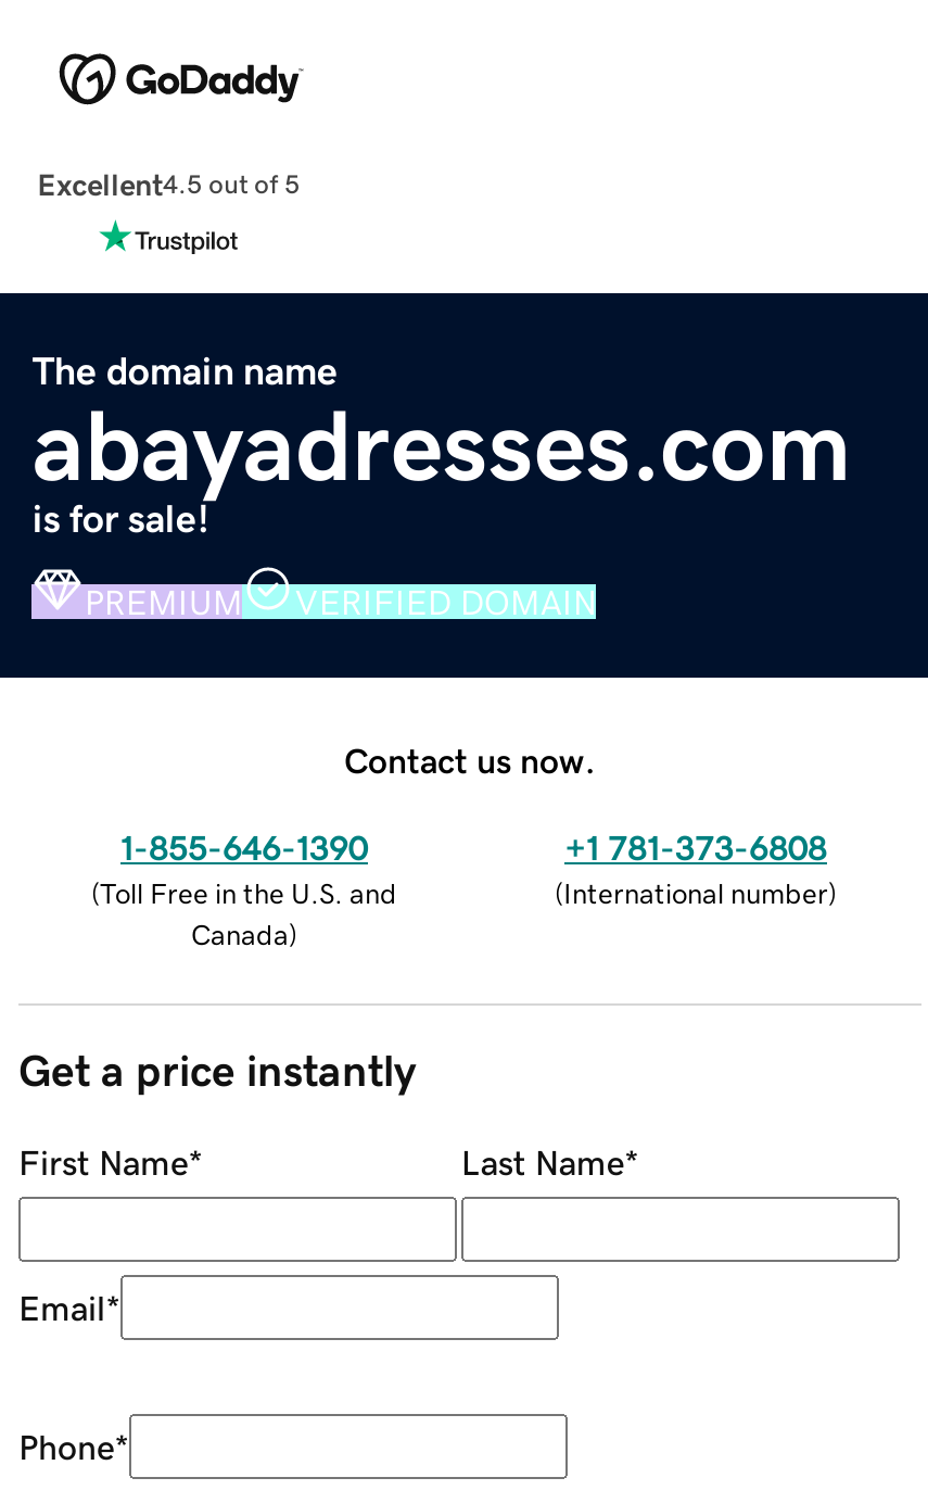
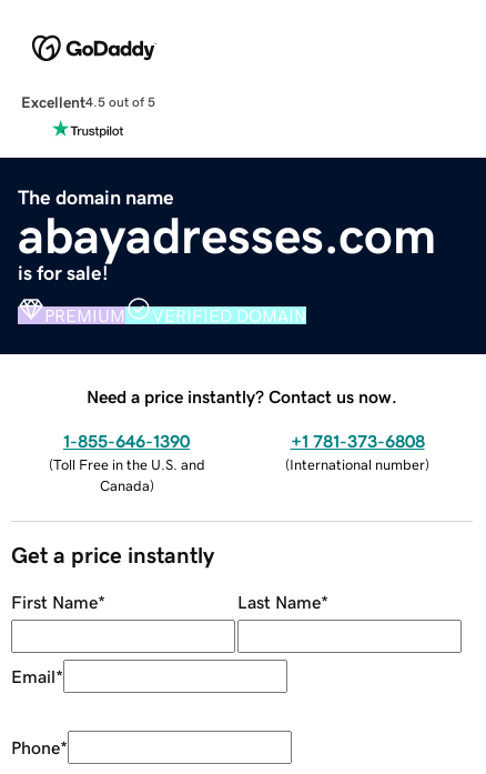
- Contact us now.
+ Need a price instantly? Contact us now.
